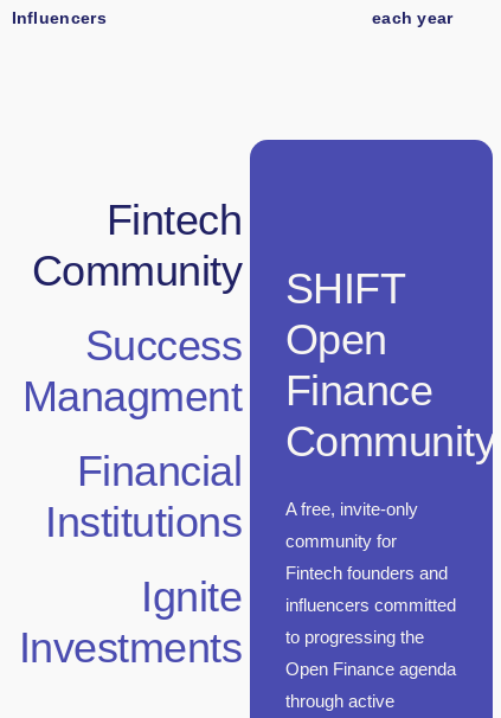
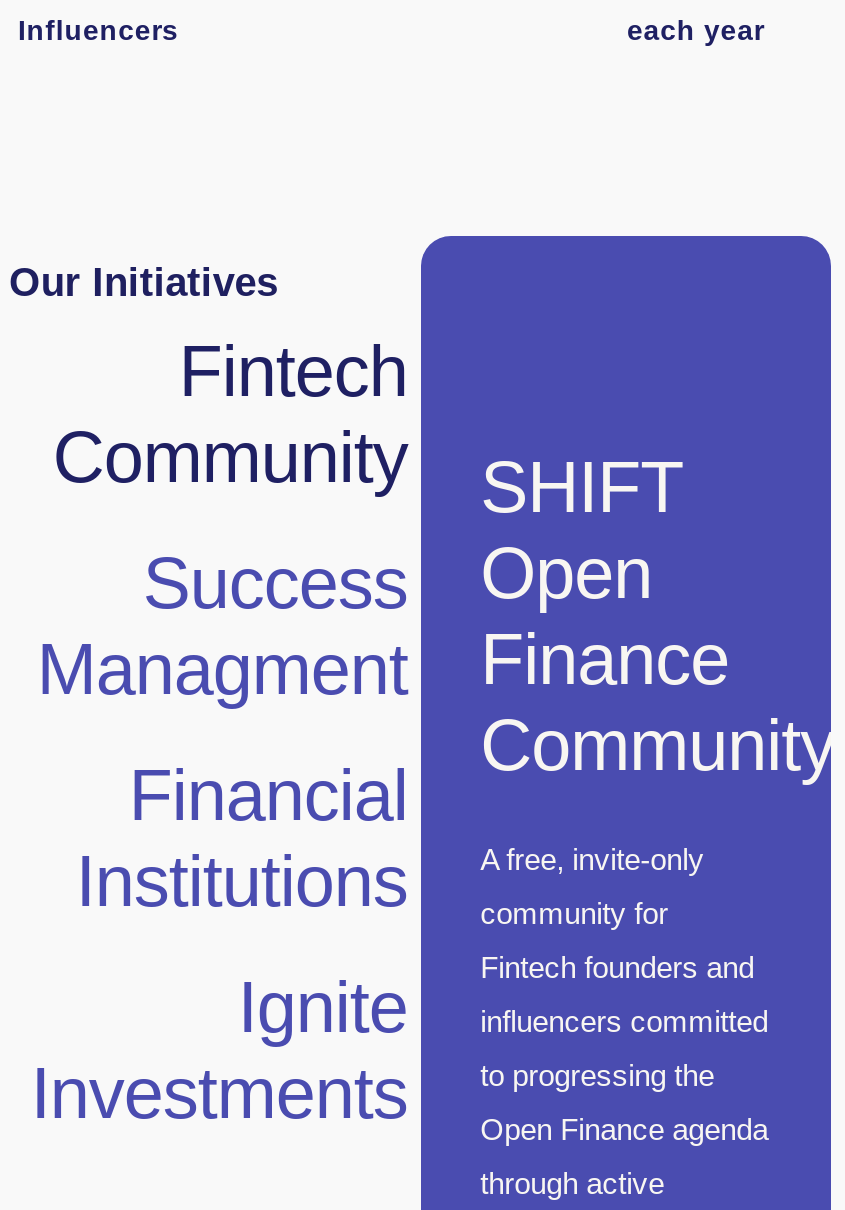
+ Our I nitiatives
